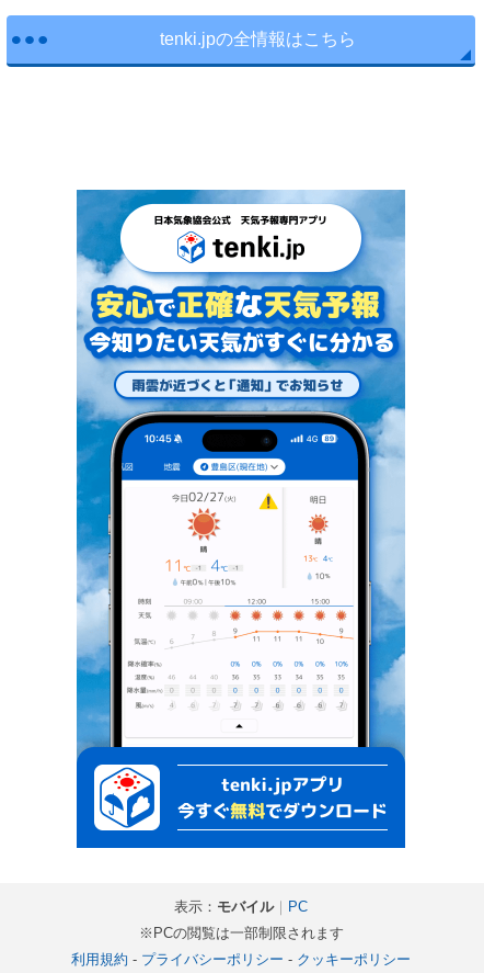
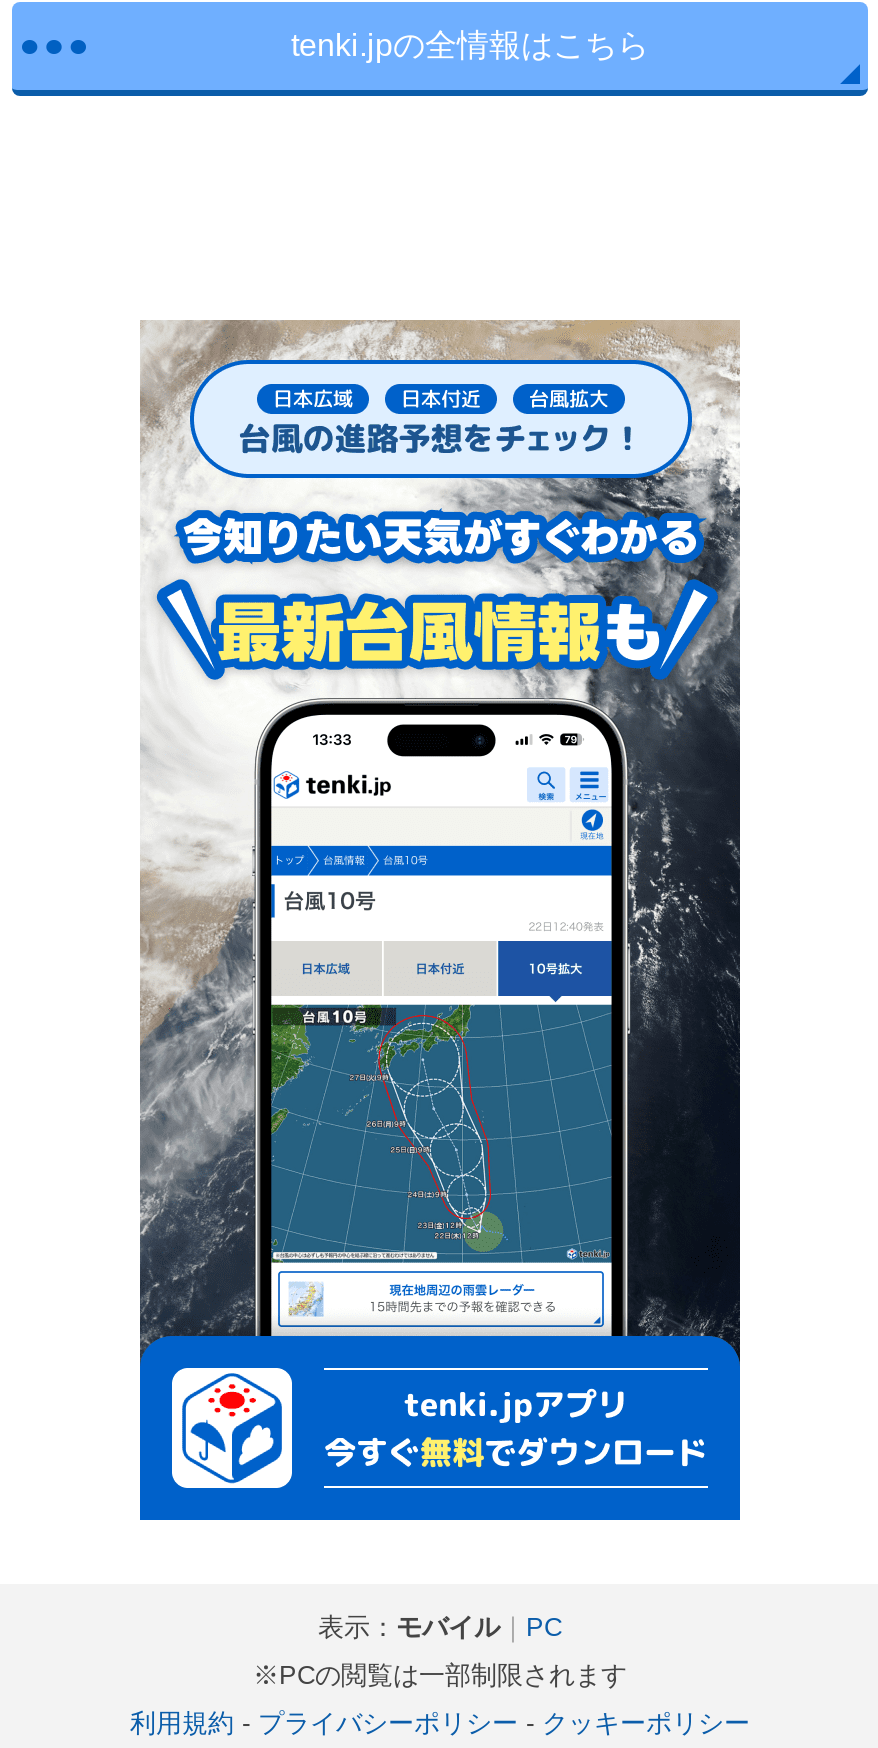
- [image]
+ [image]
